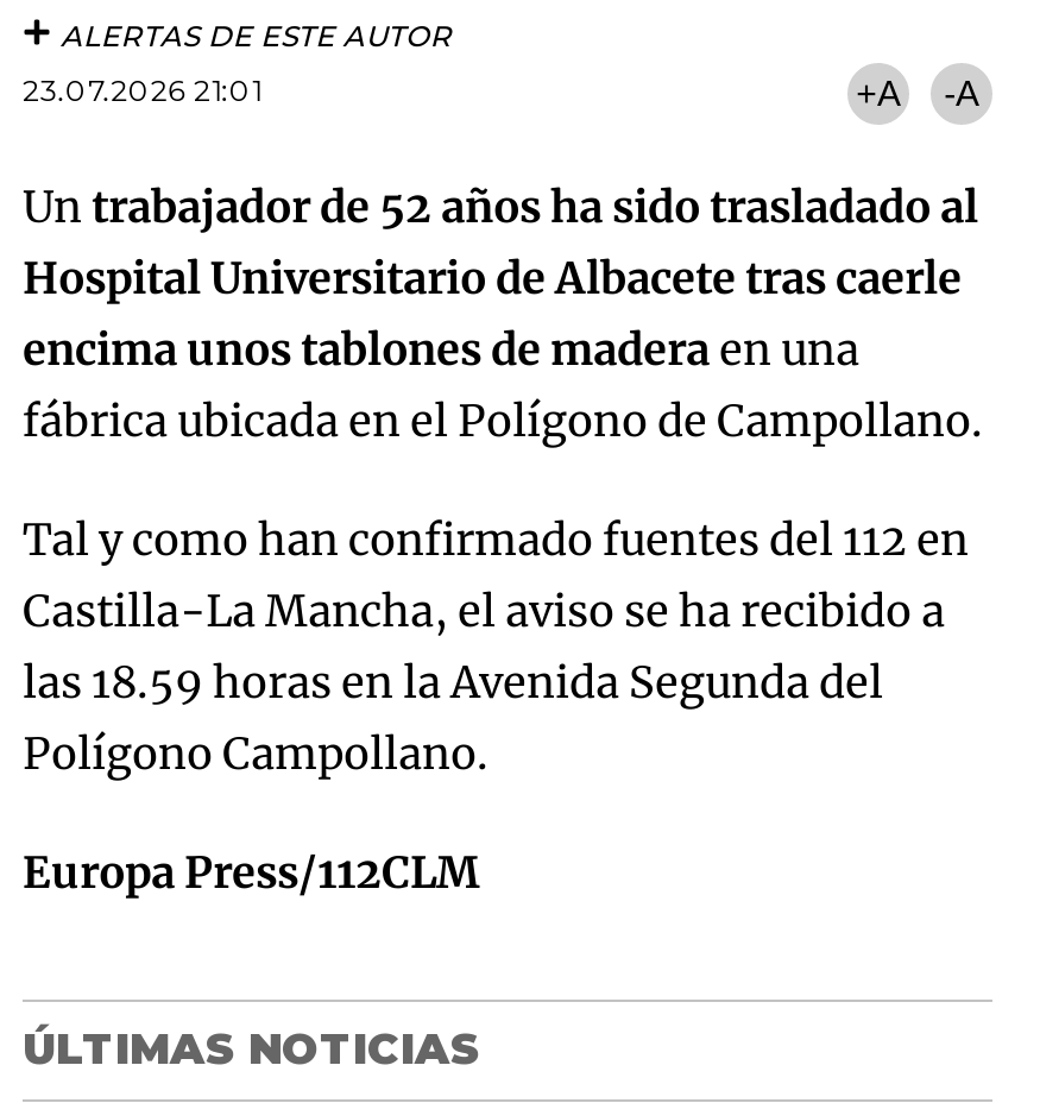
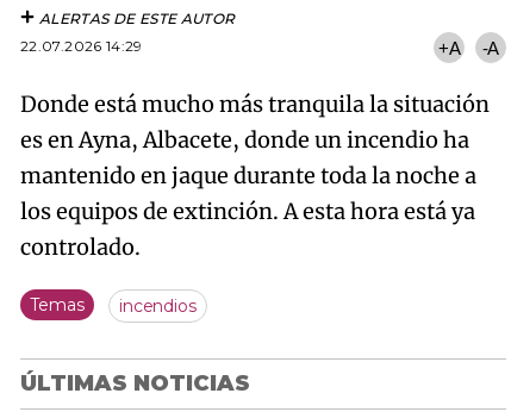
- 23.07.2026 21:01
+ 22.07.2026 14:29

- Un trabajador de 52 años ha sido trasladado al
- Hospital Universitario de Albacete tras caerle
- encima unos tablones de madera en una
- fábrica ubicada en el Polígono de Campollano.
- Tal y como han confirmado fuentes del 112 en
- Castilla-La Mancha, el aviso se ha recibido a
- las 18.59 horas en la Avenida Segunda del
- Polígono Campollano.
- Europa Press/112CLM
+ Donde está mucho más tranquila la situación
+ es en Ayna, Albacete, donde un incendio ha
+ mantenido en jaque durante toda la noche a
+ los equipos de extinción. A esta hora está ya
+ controlado.
+ Temas
+ incendios
